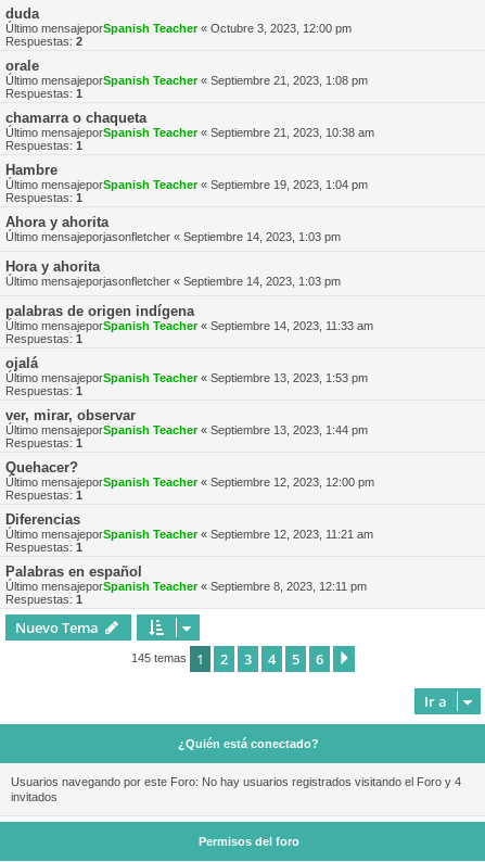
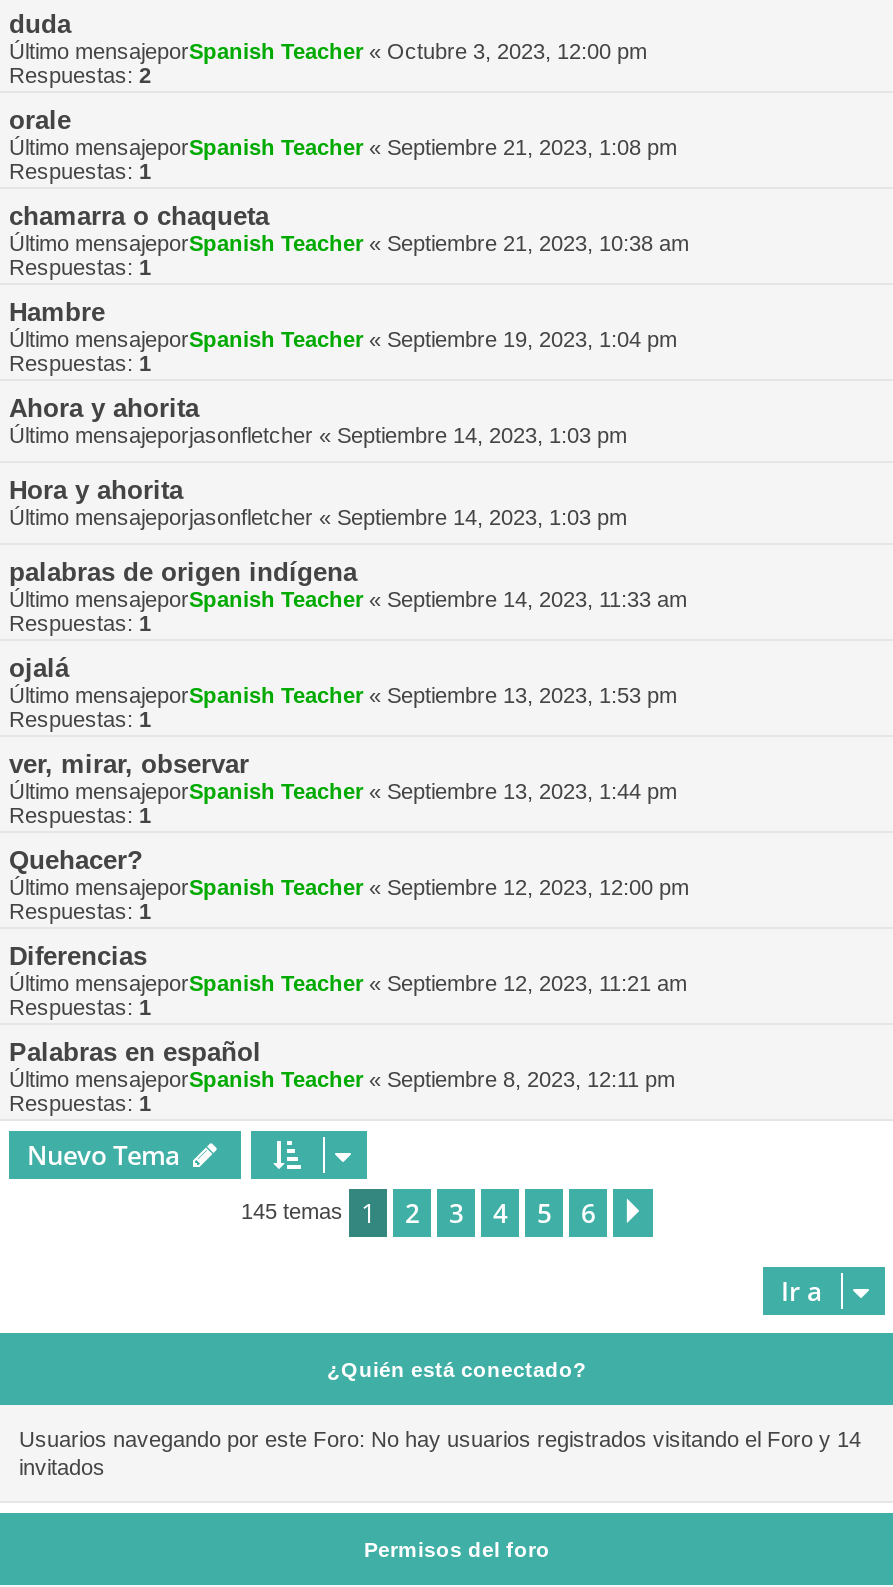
- Usuarios navegando por este Foro: No hay usuarios registrados visitando el Foro y 4
+ Usuarios navegando por este Foro: No hay usuarios registrados visitando el Foro y 14
